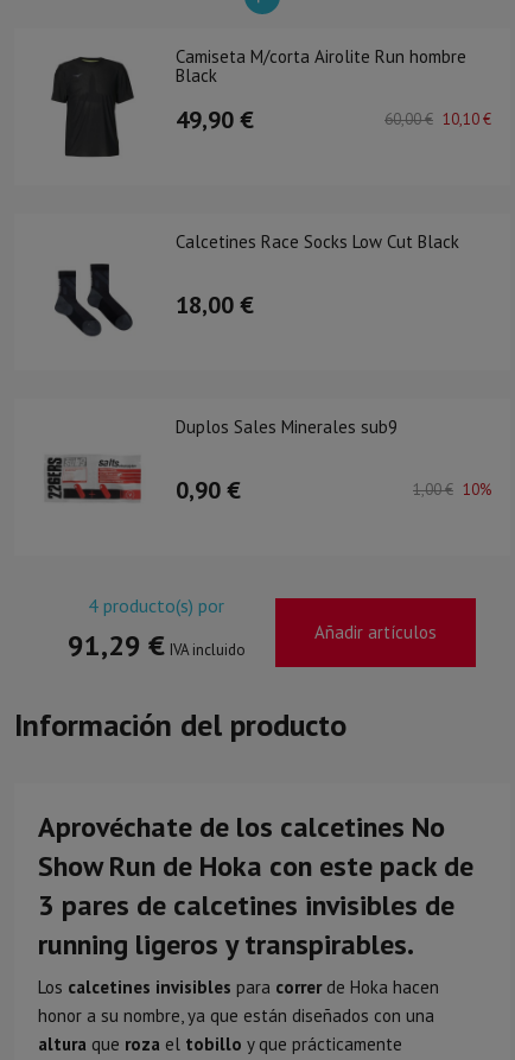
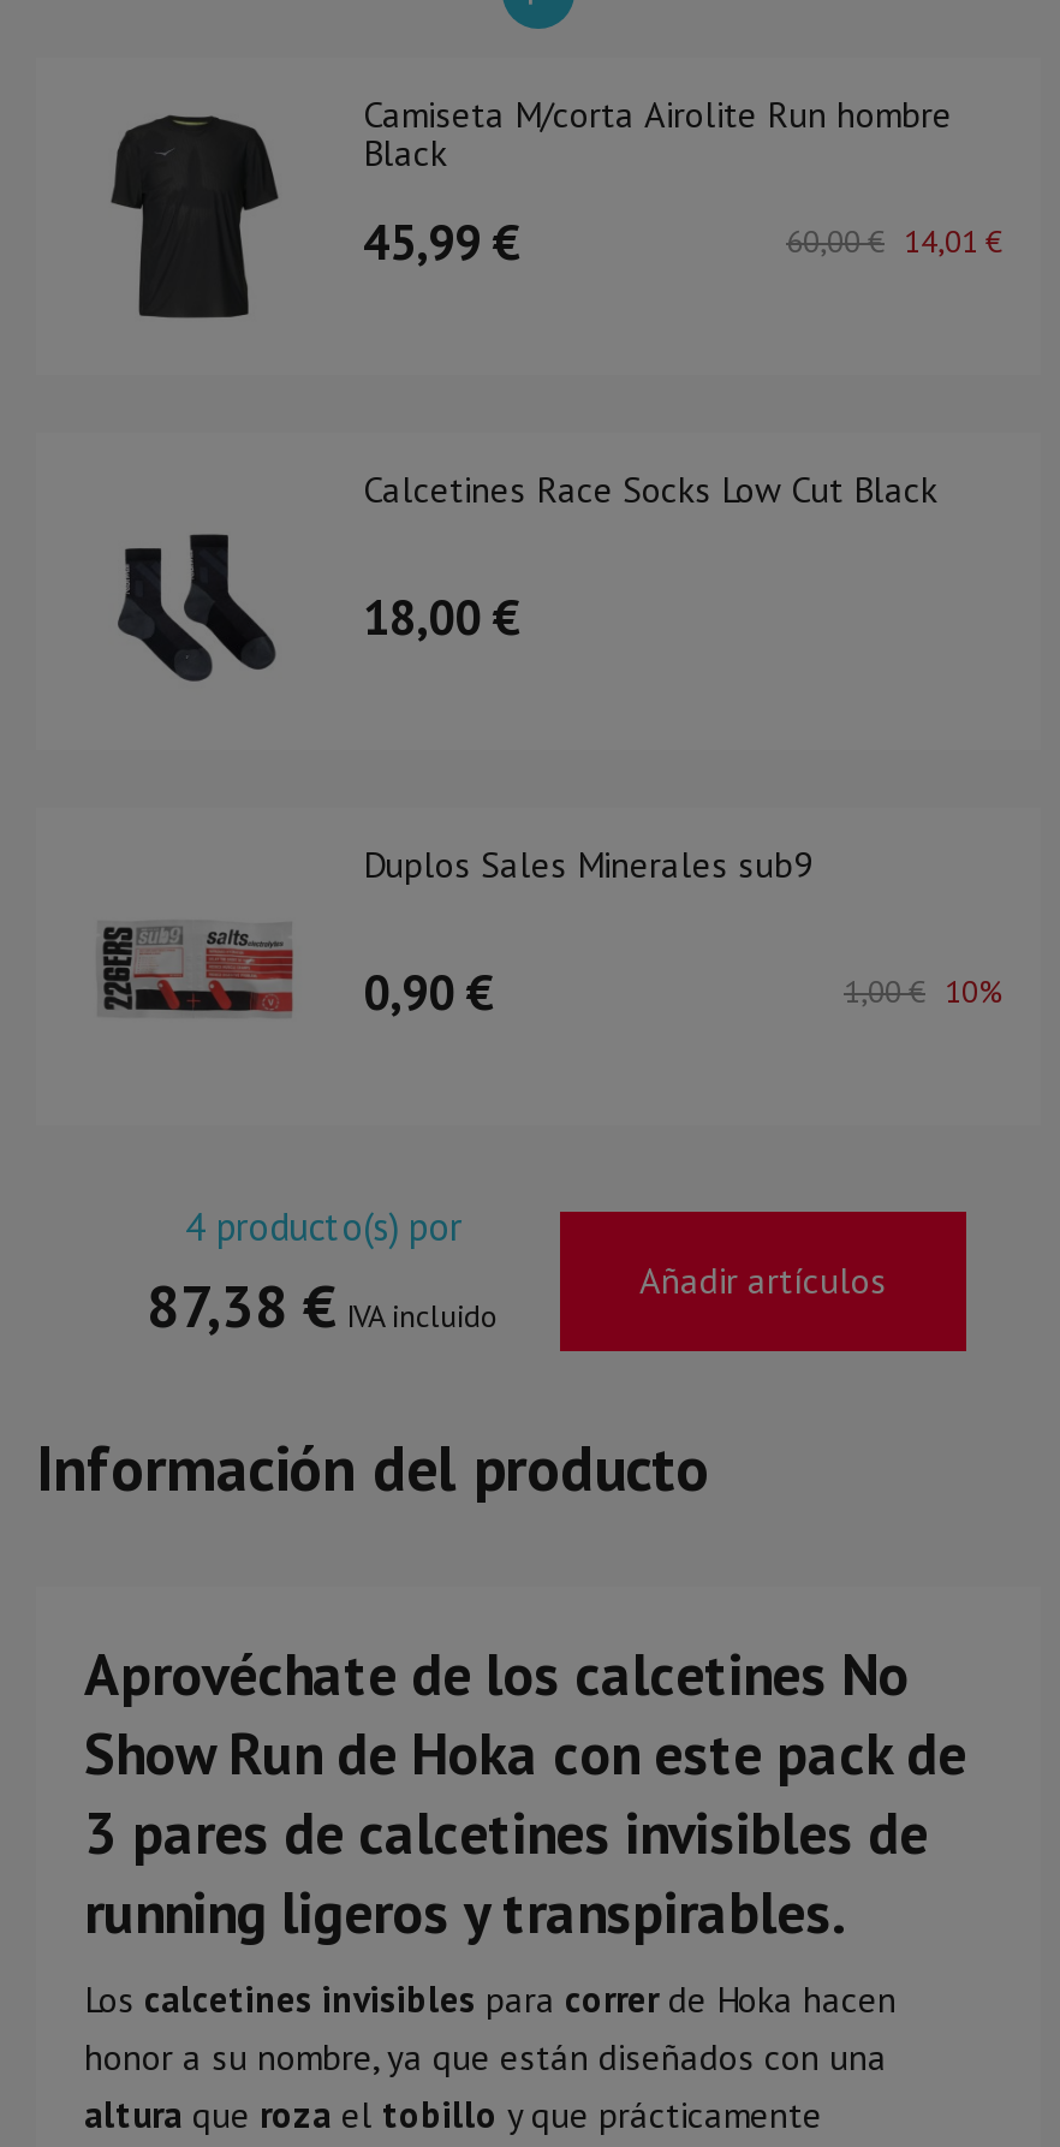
- 49,90 €
+ 45,99 €

- 60,00 € 10,10 €
+ 60,00 € 14,01 €

- 91,29 € IVA incluido
+ 87,38 € IVA incluido
